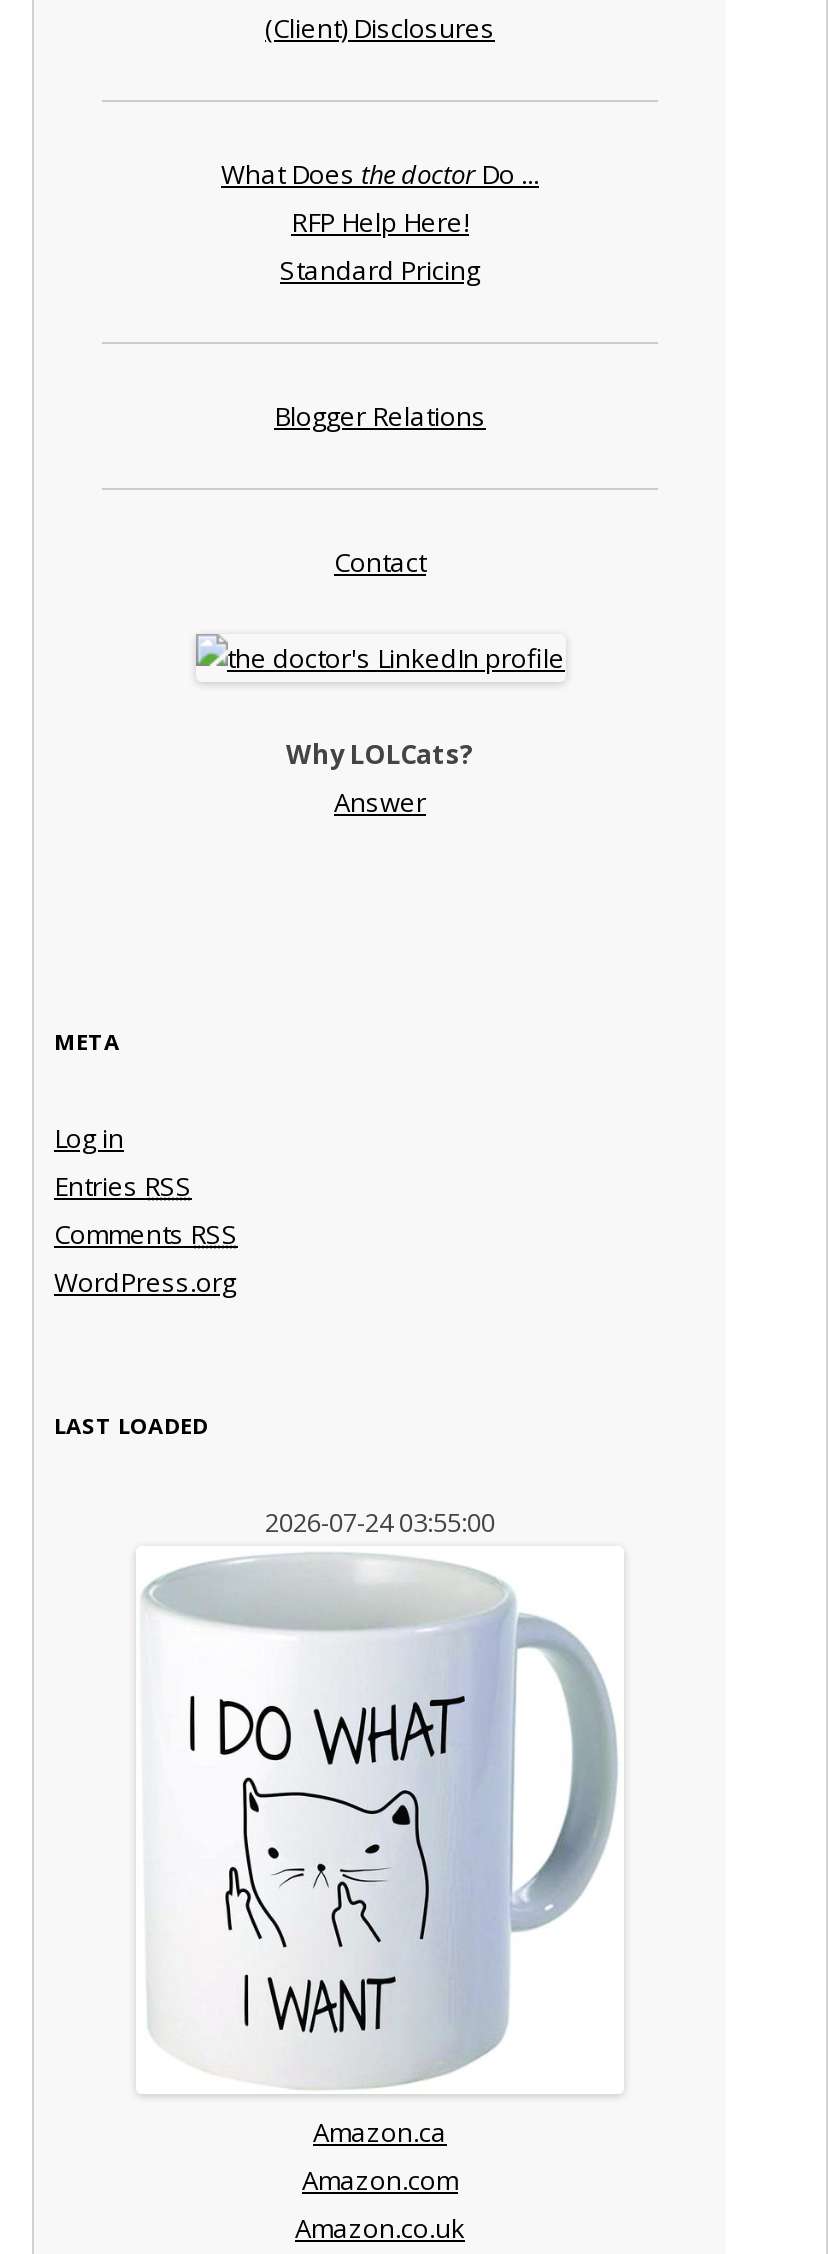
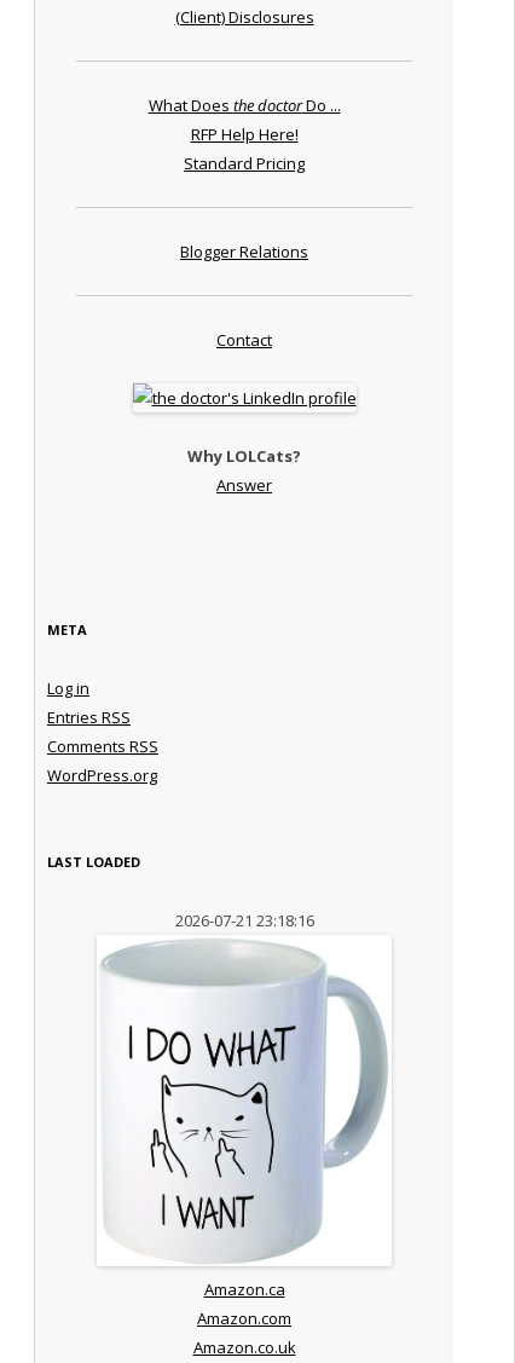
- 2026-07-24 03:55:00
+ 2026-07-21 23:18:16
